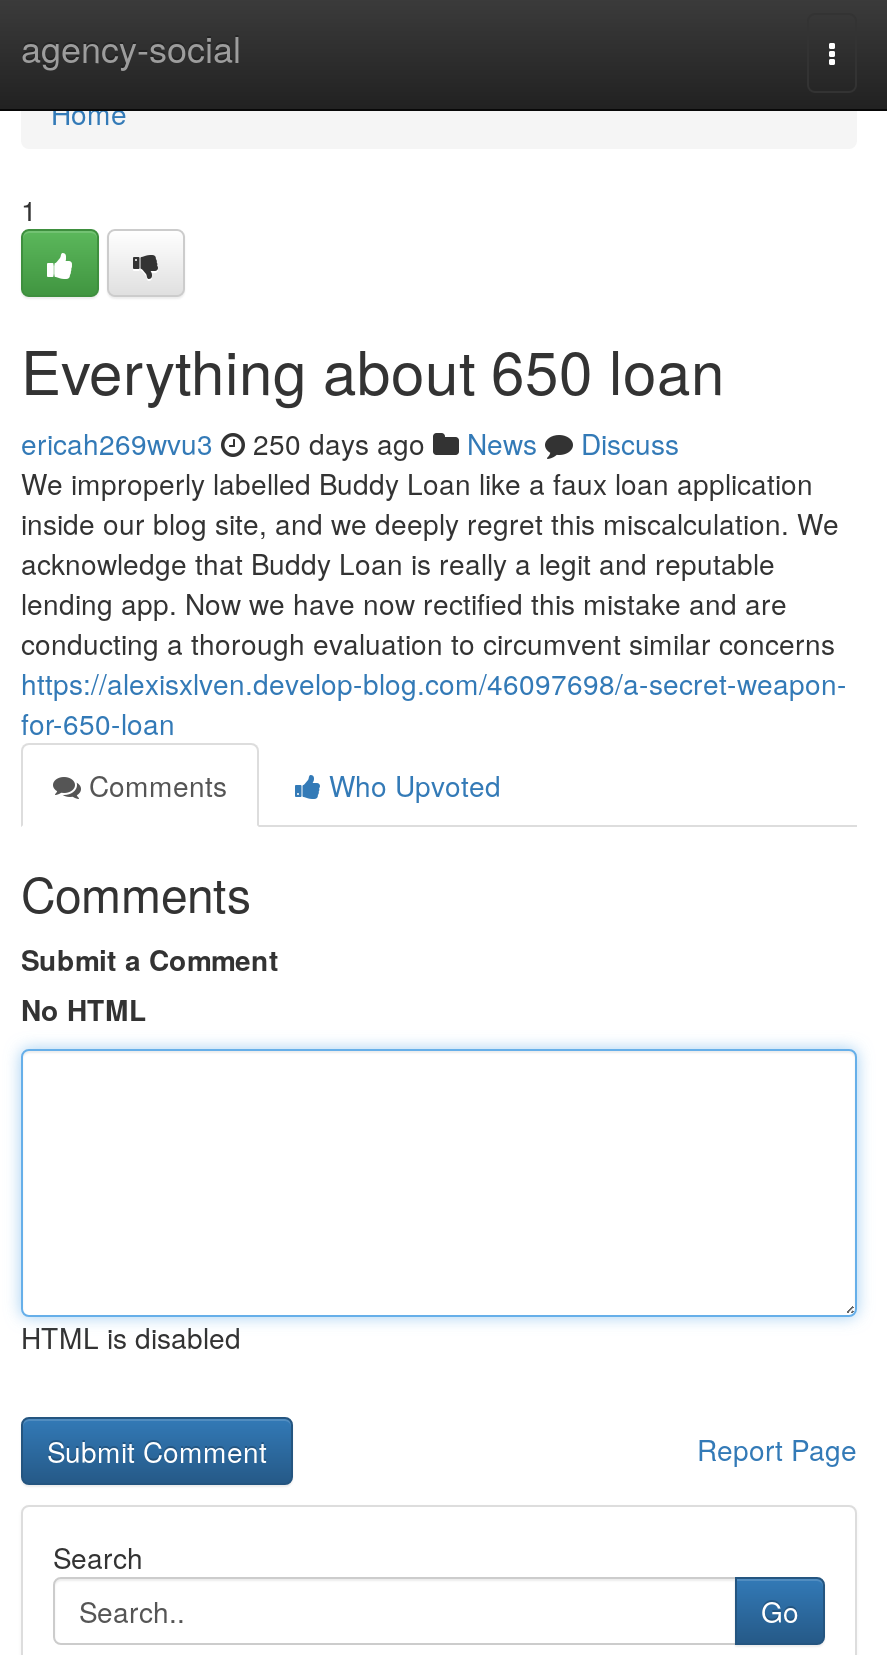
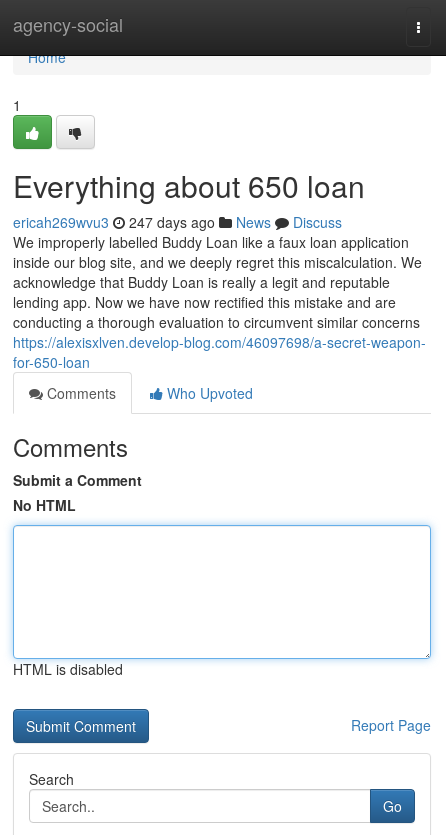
- ericah269wvu3 250 days ago News Discuss
+ ericah269wvu3 247 days ago News Discuss
